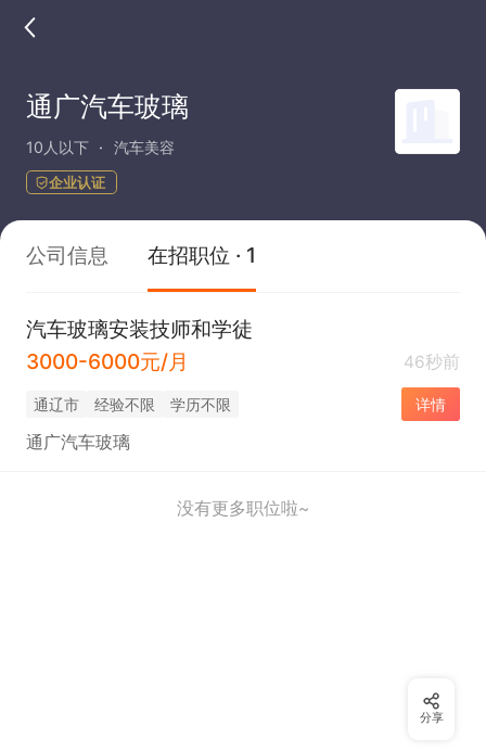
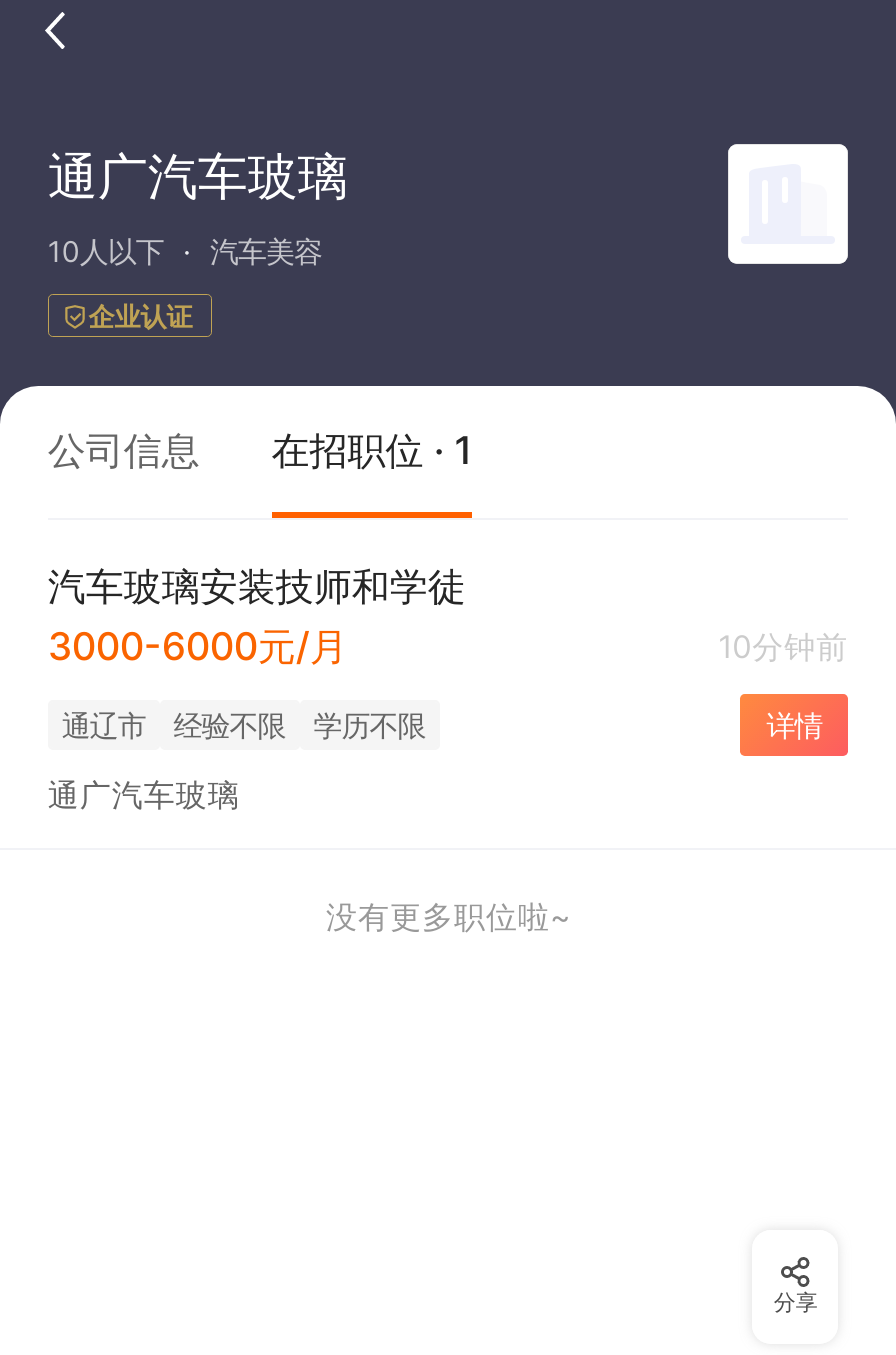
- 46秒前
+ 10分钟前
